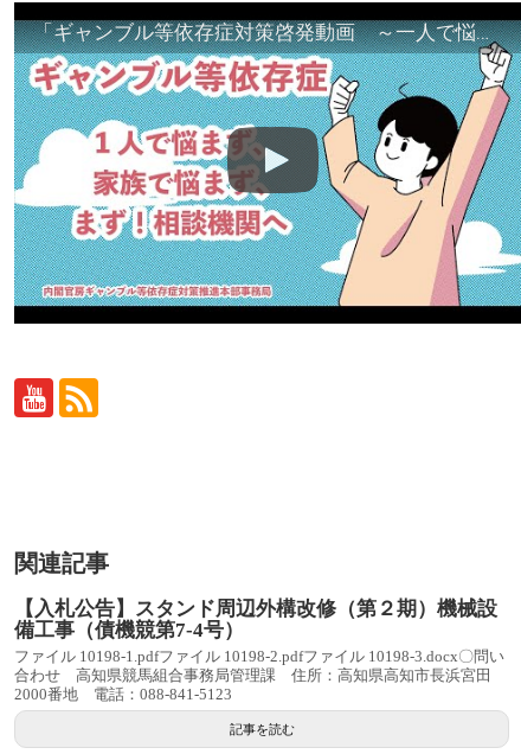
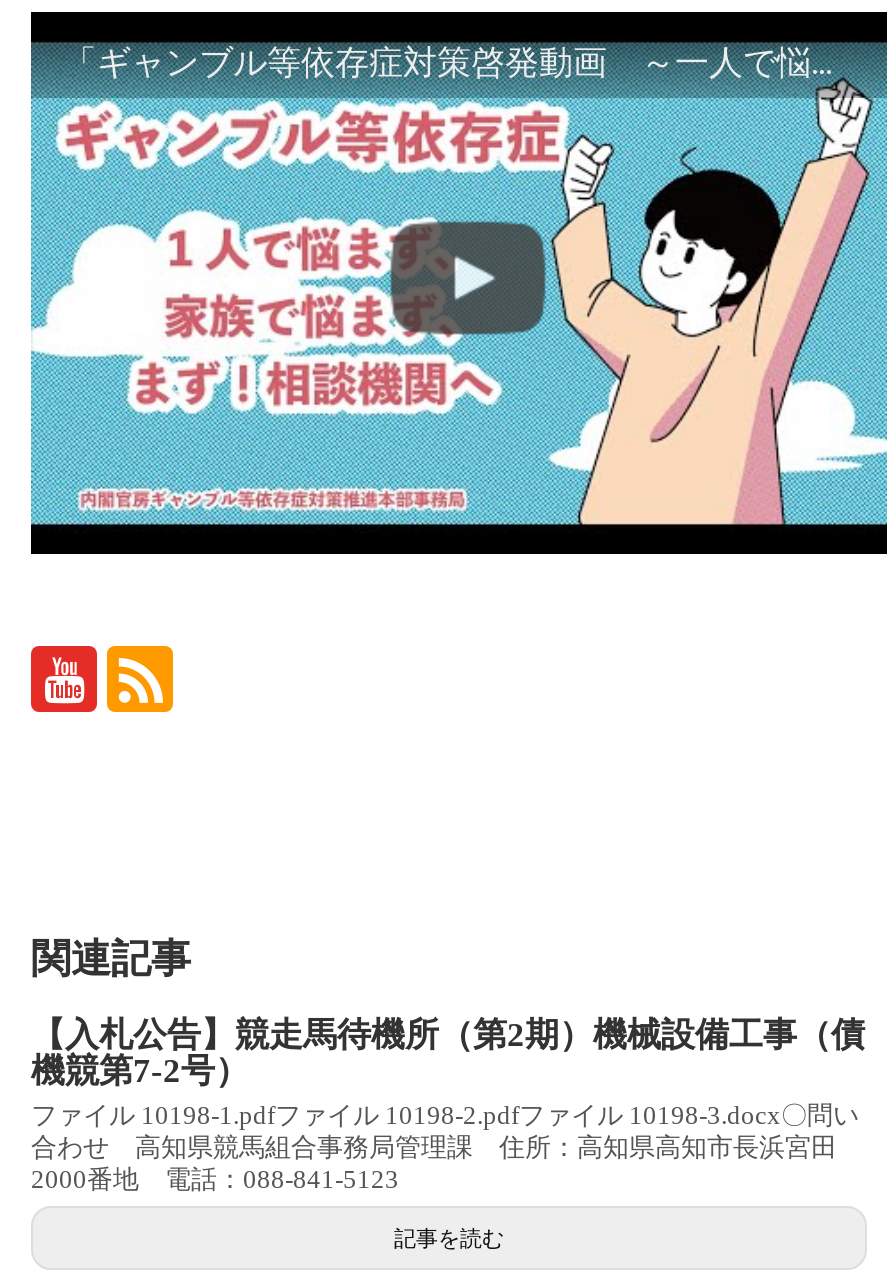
- 【入札公告】スタンド周辺外構改修（第２期）機械設
- 備工事（債機競第7-4号）
+ 【入札公告】競走馬待機所（第2期）機械設備工事（債
+ 機競第7-2号）
